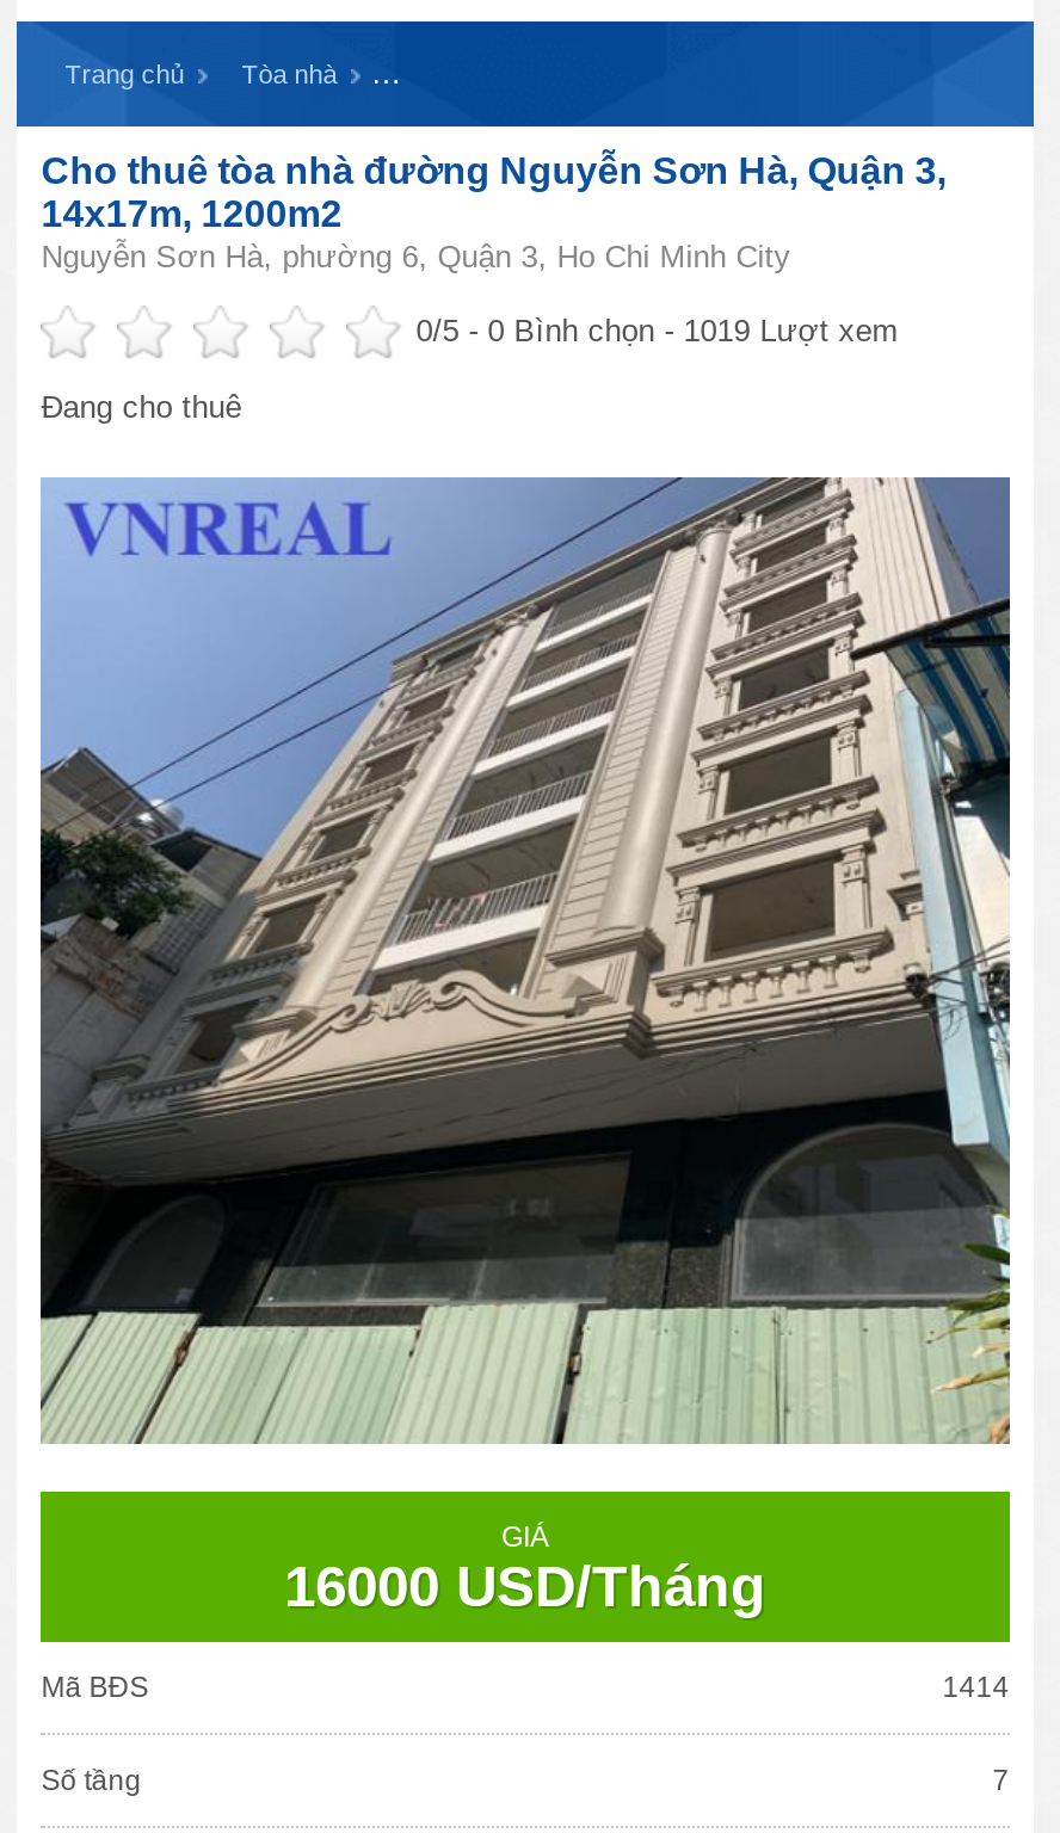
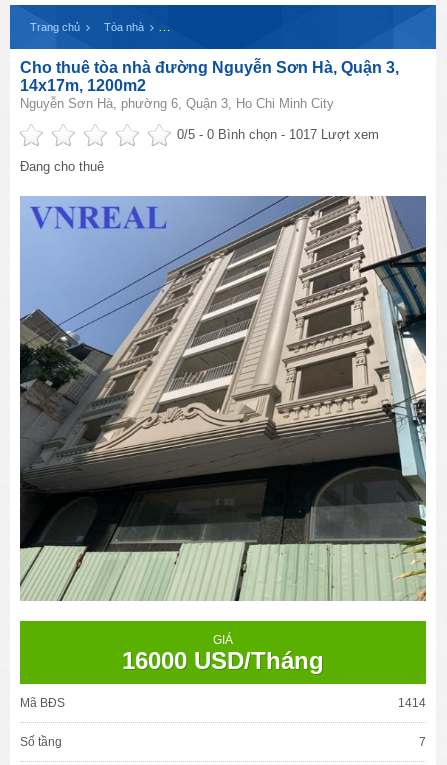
- 0/5 - 0 Bình chọn - 1019 Lượt xem
+ 0/5 - 0 Bình chọn - 1017 Lượt xem
